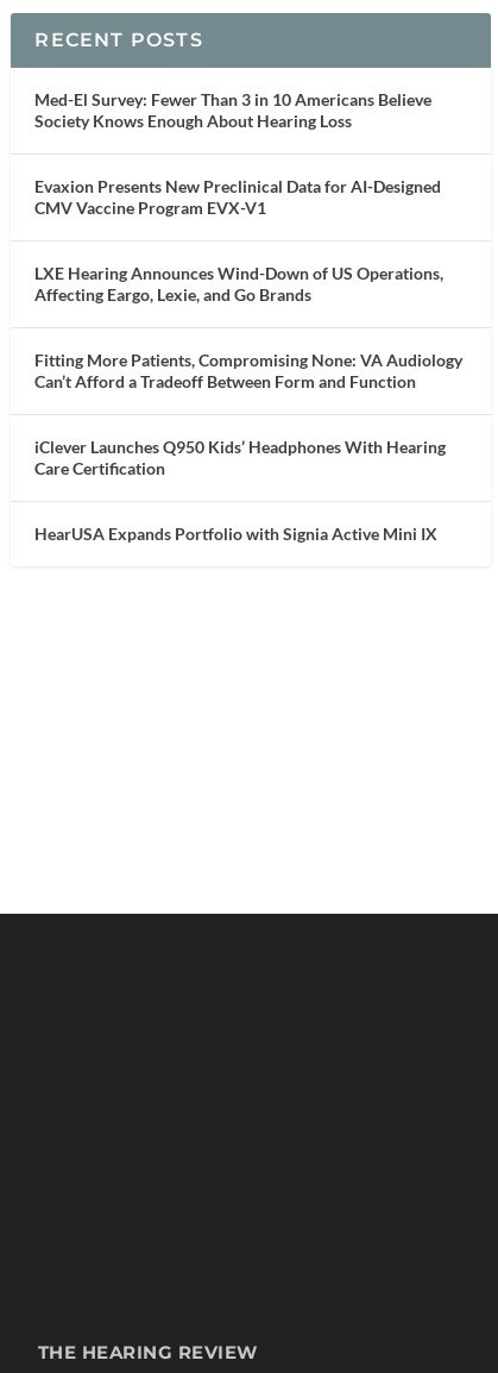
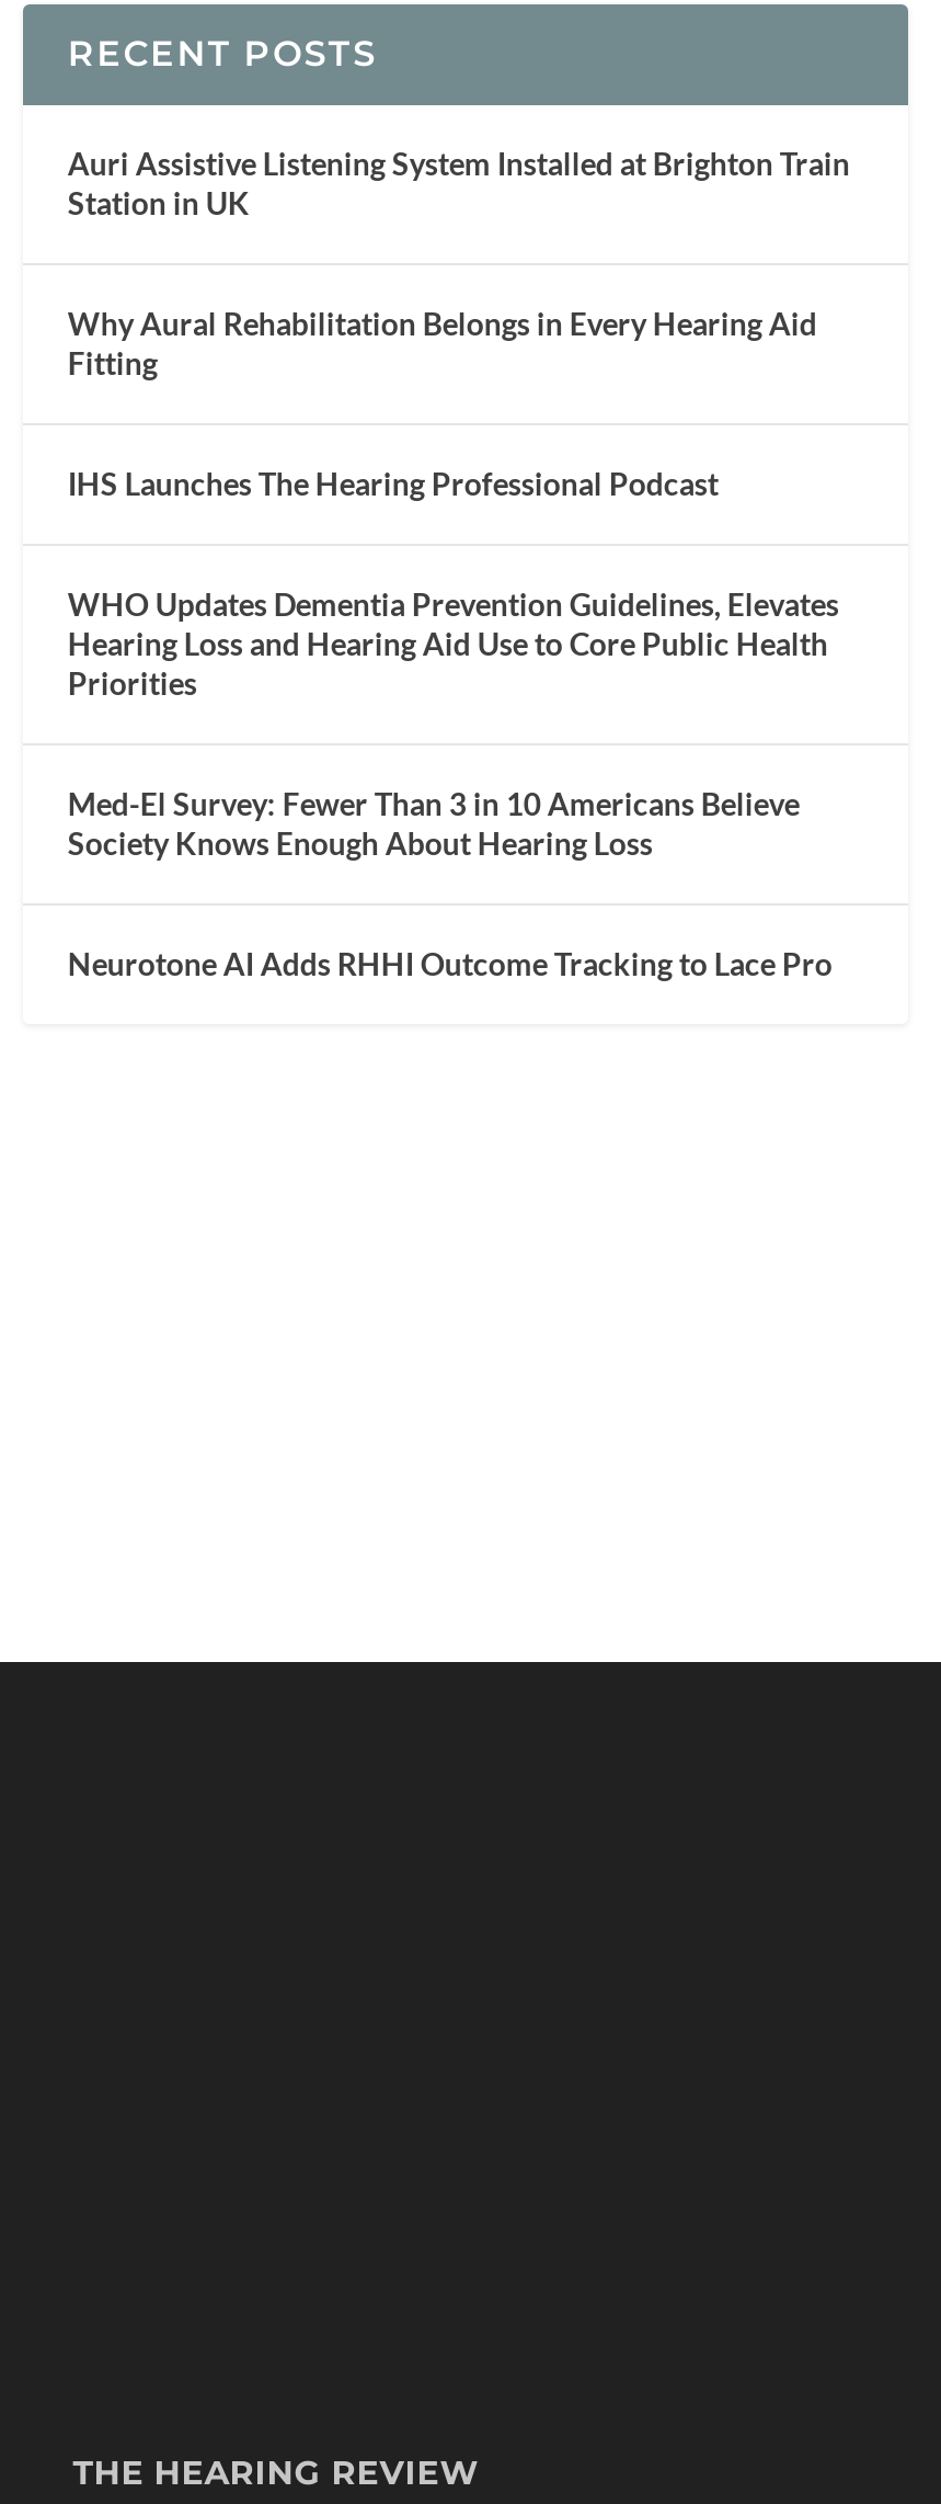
+ Auri Assistive Listening System Installed at Brighton Train
+ Station in UK
+ Why Aural Rehabilitation Belongs in Every Hearing Aid
+ Fitting
+ IHS Launches The Hearing Professional Podcast
+ WHO Updates Dementia Prevention Guidelines, Elevates
+ Hearing Loss and Hearing Aid Use to Core Public Health
+ Priorities

moved down: Med-El Survey: Fewer Than 3 in 10 Americans Believe | Society Knows Enough About Hearing Loss

- Evaxion Presents New Preclinical Data for AI-Designed
- CMV Vaccine Program EVX-V1
- LXE Hearing Announces Wind-Down of US Operations,
- Affecting Eargo, Lexie, and Go Brands
- Fitting More Patients, Compromising None: VA Audiology
- Can’t Afford a Tradeoff Between Form and Function
- iClever Launches Q950 Kids’ Headphones With Hearing
- Care Certification
- HearUSA Expands Portfolio with Signia Active Mini IX
+ Neurotone AI Adds RHHI Outcome Tracking to Lace Pro
